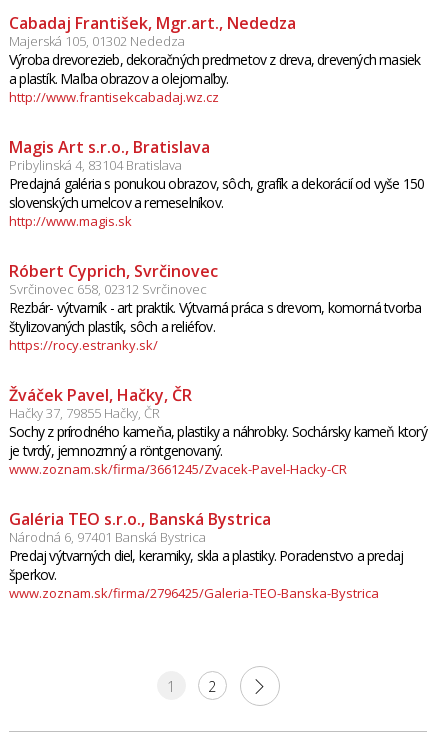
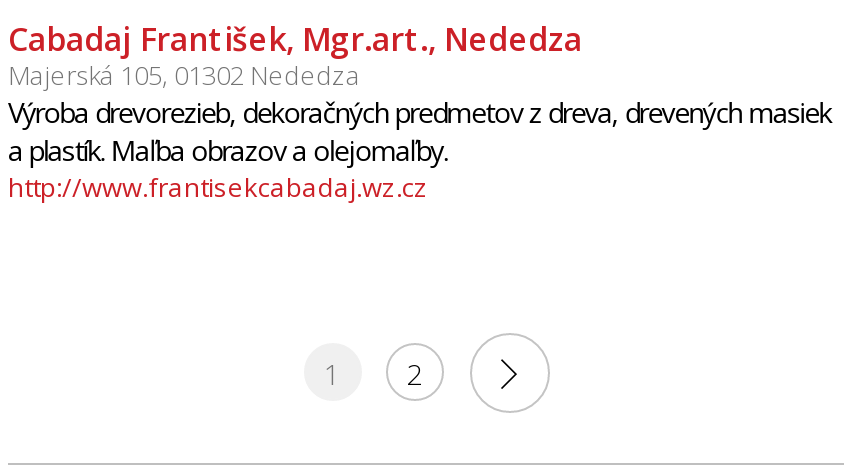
- Magis Art s.r.o., Bratislava
- Pribylinská 4, 83104 Bratislava
- Predajná galéria s ponukou obrazov, sôch, grafík a dekorácií od vyše 150
- slovenských umelcov a remeselníkov.
- http://www.magis.sk
- Róbert Cyprich, Svrčinovec
- Svrčinovec 658, 02312 Svrčinovec
- Rezbár- výtvarník - art praktik. Výtvarná práca s drevom, komorná tvorba
- štylizovaných plastík, sôch a reliéfov.
- https://rocy.estranky.sk/
- Žváček Pavel, Hačky, ČR
- Hačky 37, 79855 Hačky, ČR
- Sochy z prírodného kameňa, plastiky a náhrobky. Sochársky kameň ktorý
- je tvrdý, jemnozrnný a röntgenovaný.
- www.zoznam.sk/firma/3661245/Zvacek-Pavel-Hacky-CR
- Galéria TEO s.r.o., Banská Bystrica
- Národná 6, 97401 Banská Bystrica
- Predaj výtvarných diel, keramiky, skla a plastiky. Poradenstvo a predaj
- šperkov.
- www.zoznam.sk/firma/2796425/Galeria-TEO-Banska-Bystrica
